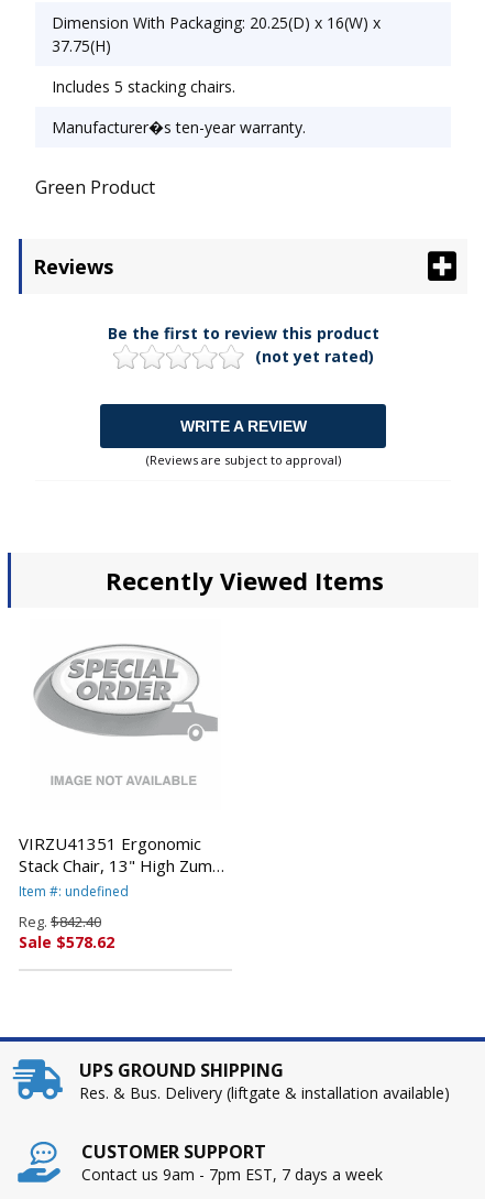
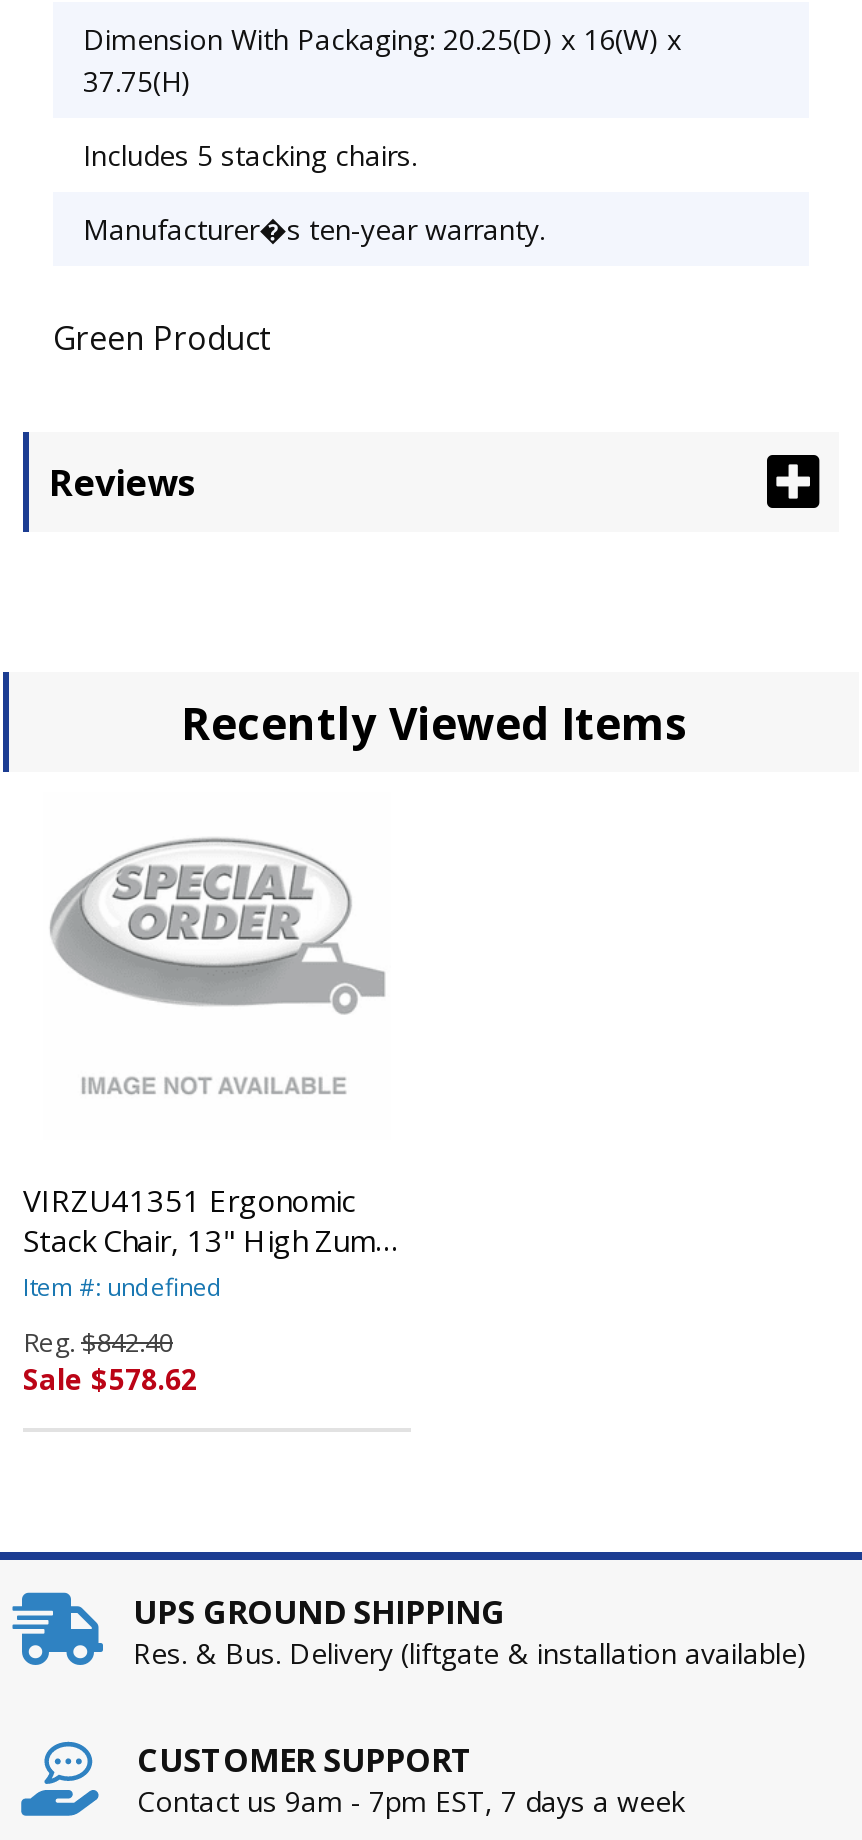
- Be the first to review this product
- (not yet rated)
- WRITE A REVIEW
- (Reviews are subject to approval)
